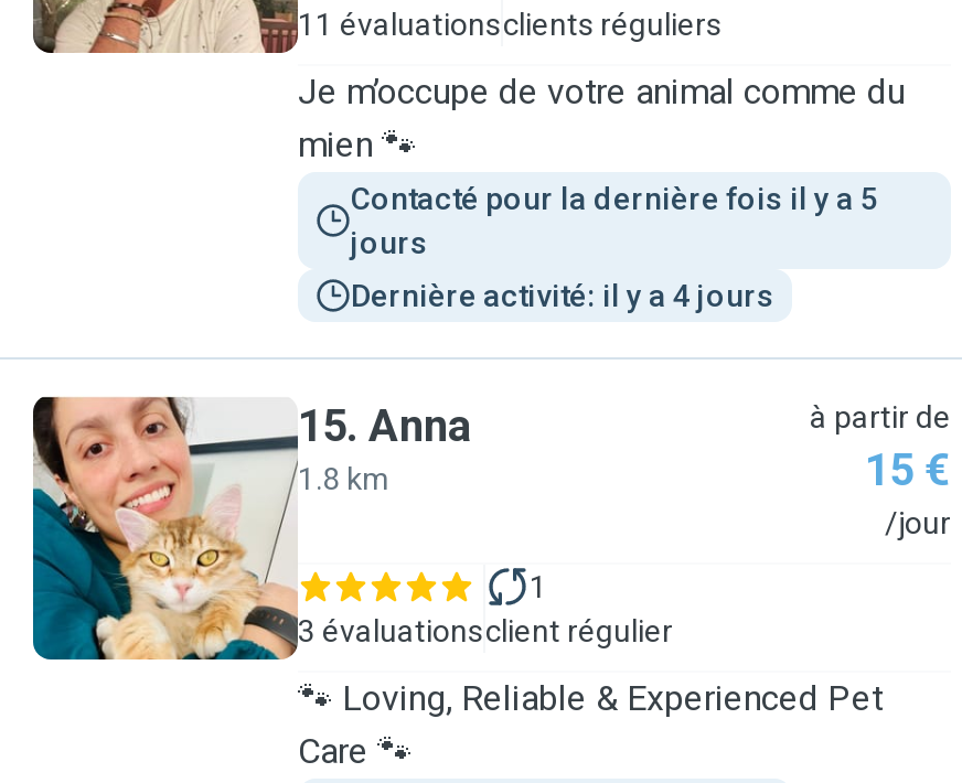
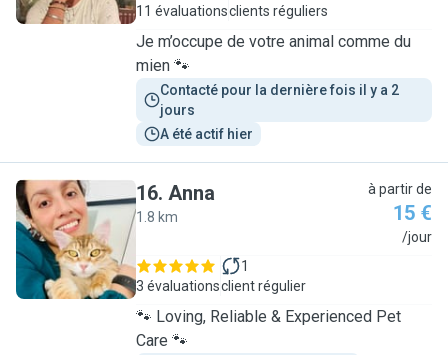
- Contacté pour la dernière fois il y a 5
+ Contacté pour la dernière fois il y a 2

- Dernière activité: il y a 4 jours
+ A été actif hier

- 15. Anna
+ 16. Anna
